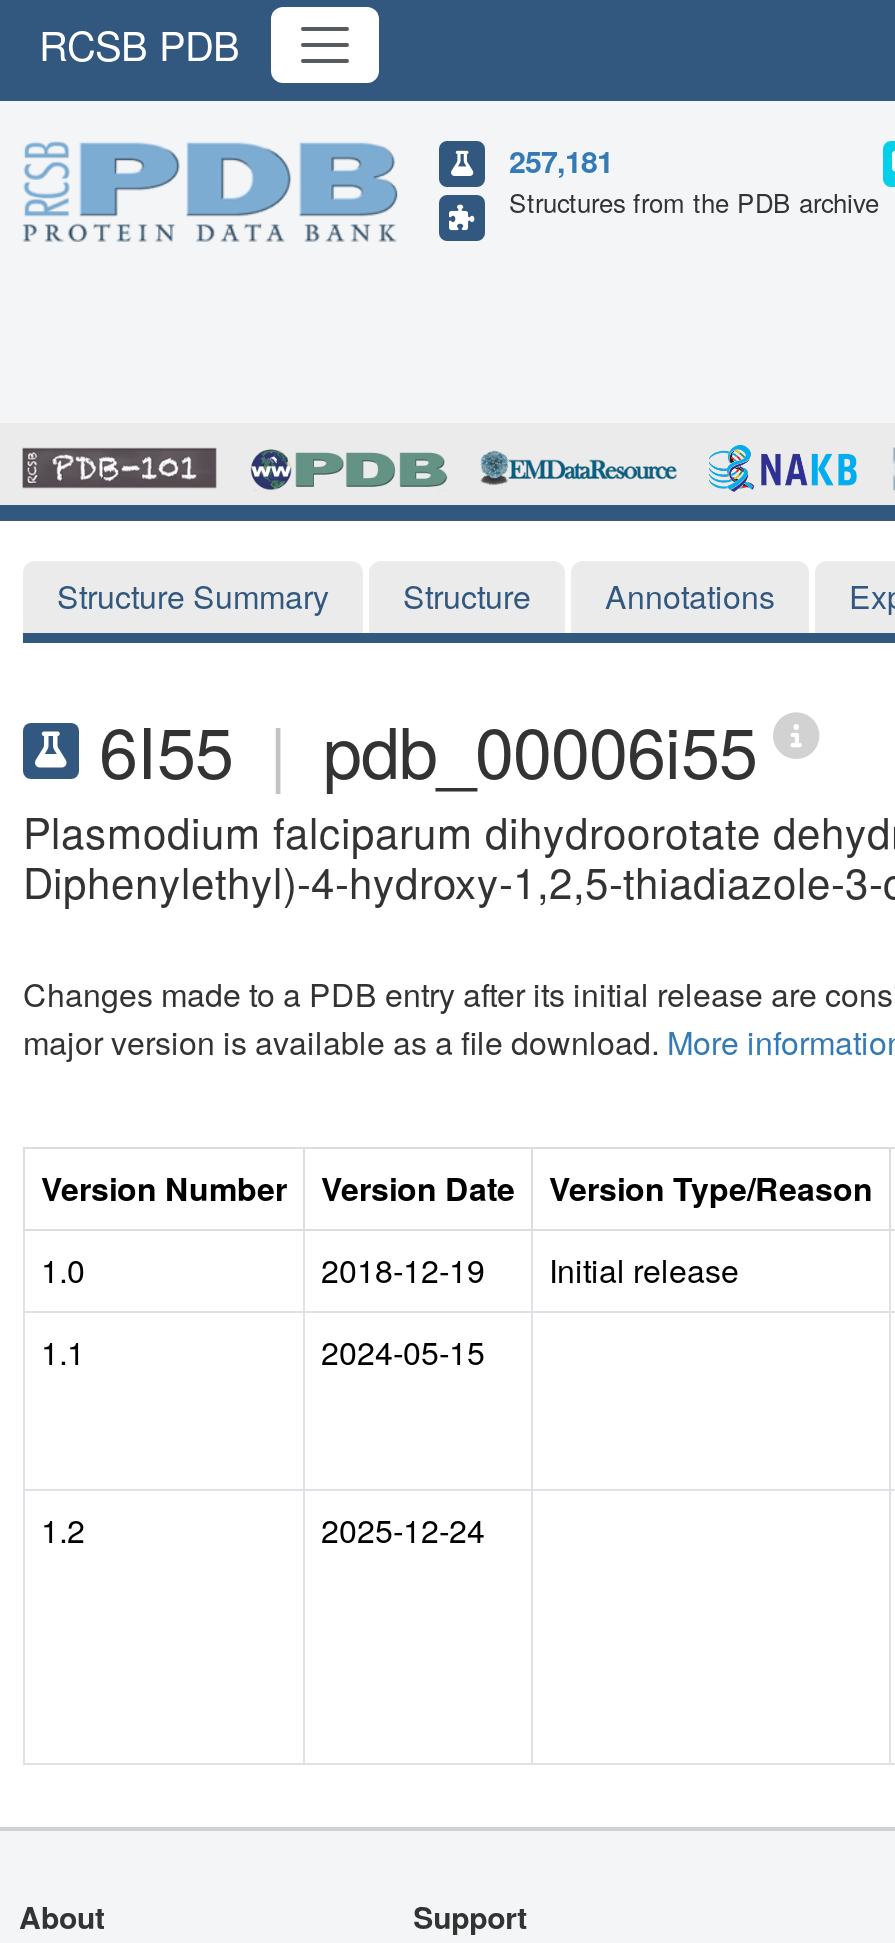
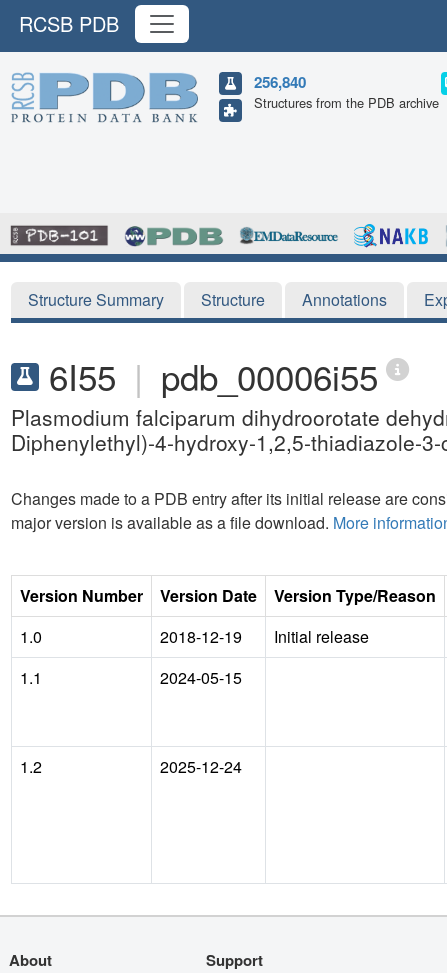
- 257,181
+ 256,840
